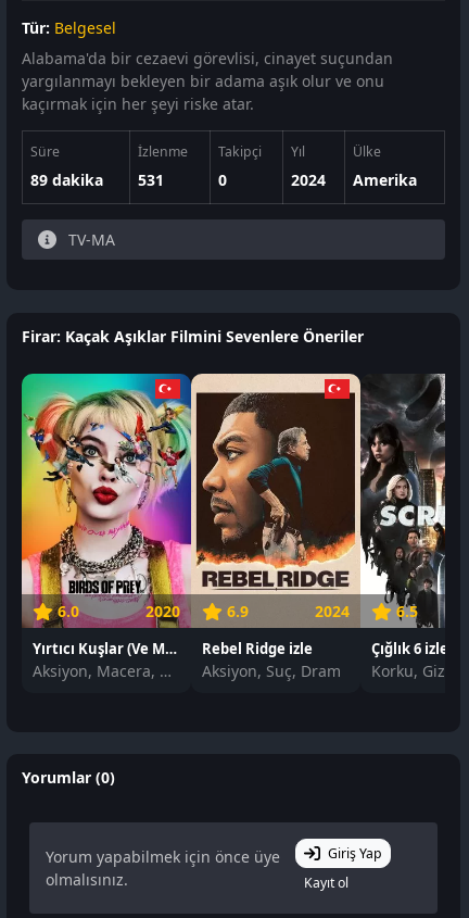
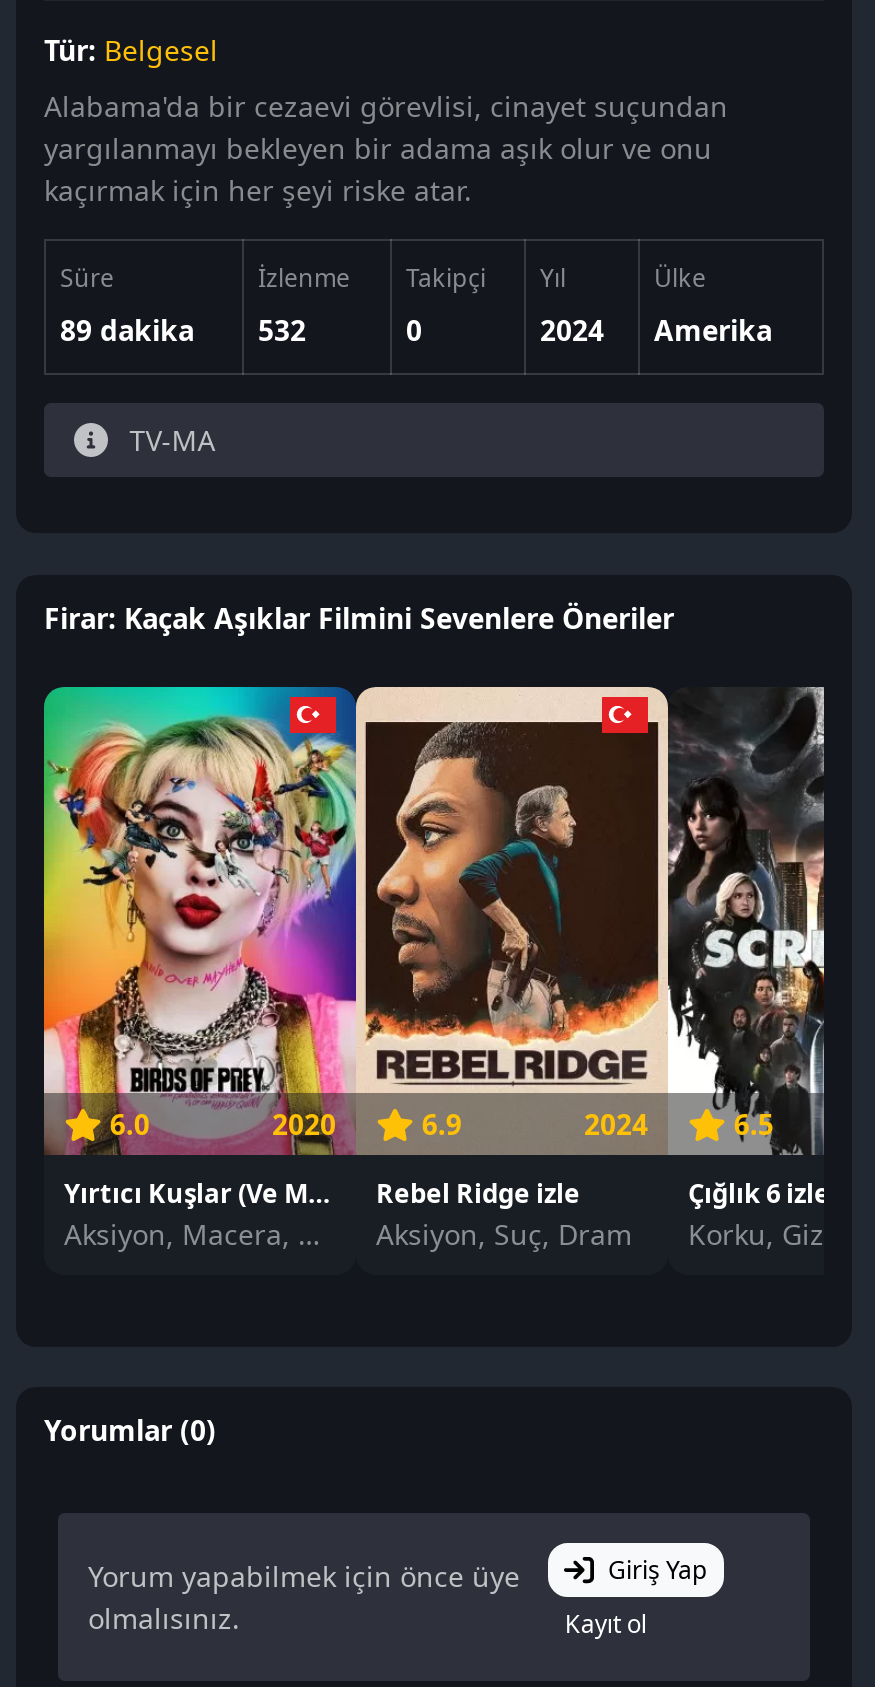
- 89 dakika 531
+ 89 dakika 532
